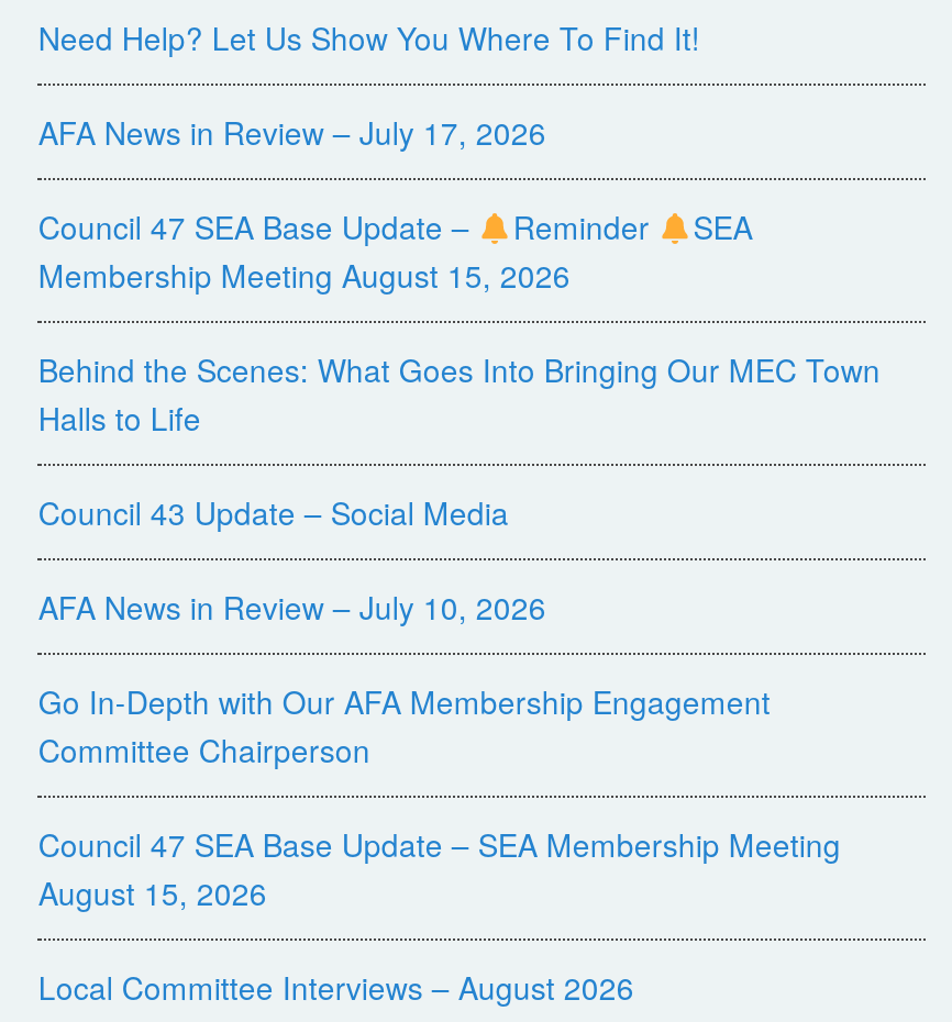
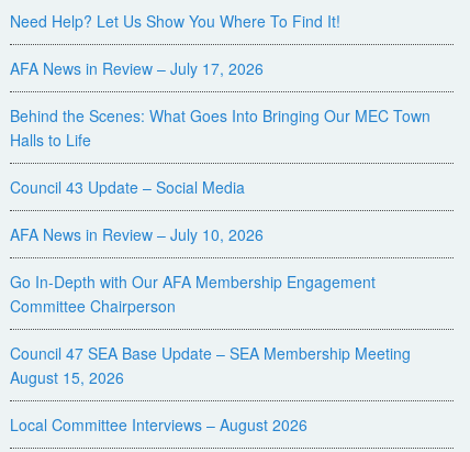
- Council 47 SEA Base Update –
- Reminder
- SEA
- Membership Meeting August 15, 2026
